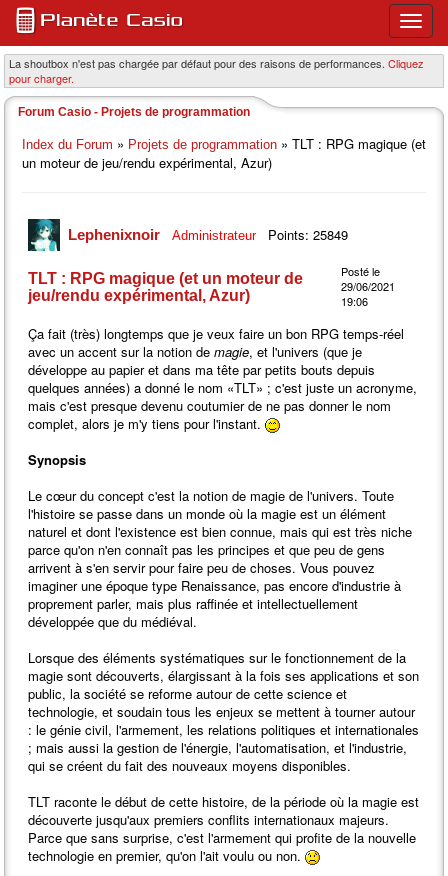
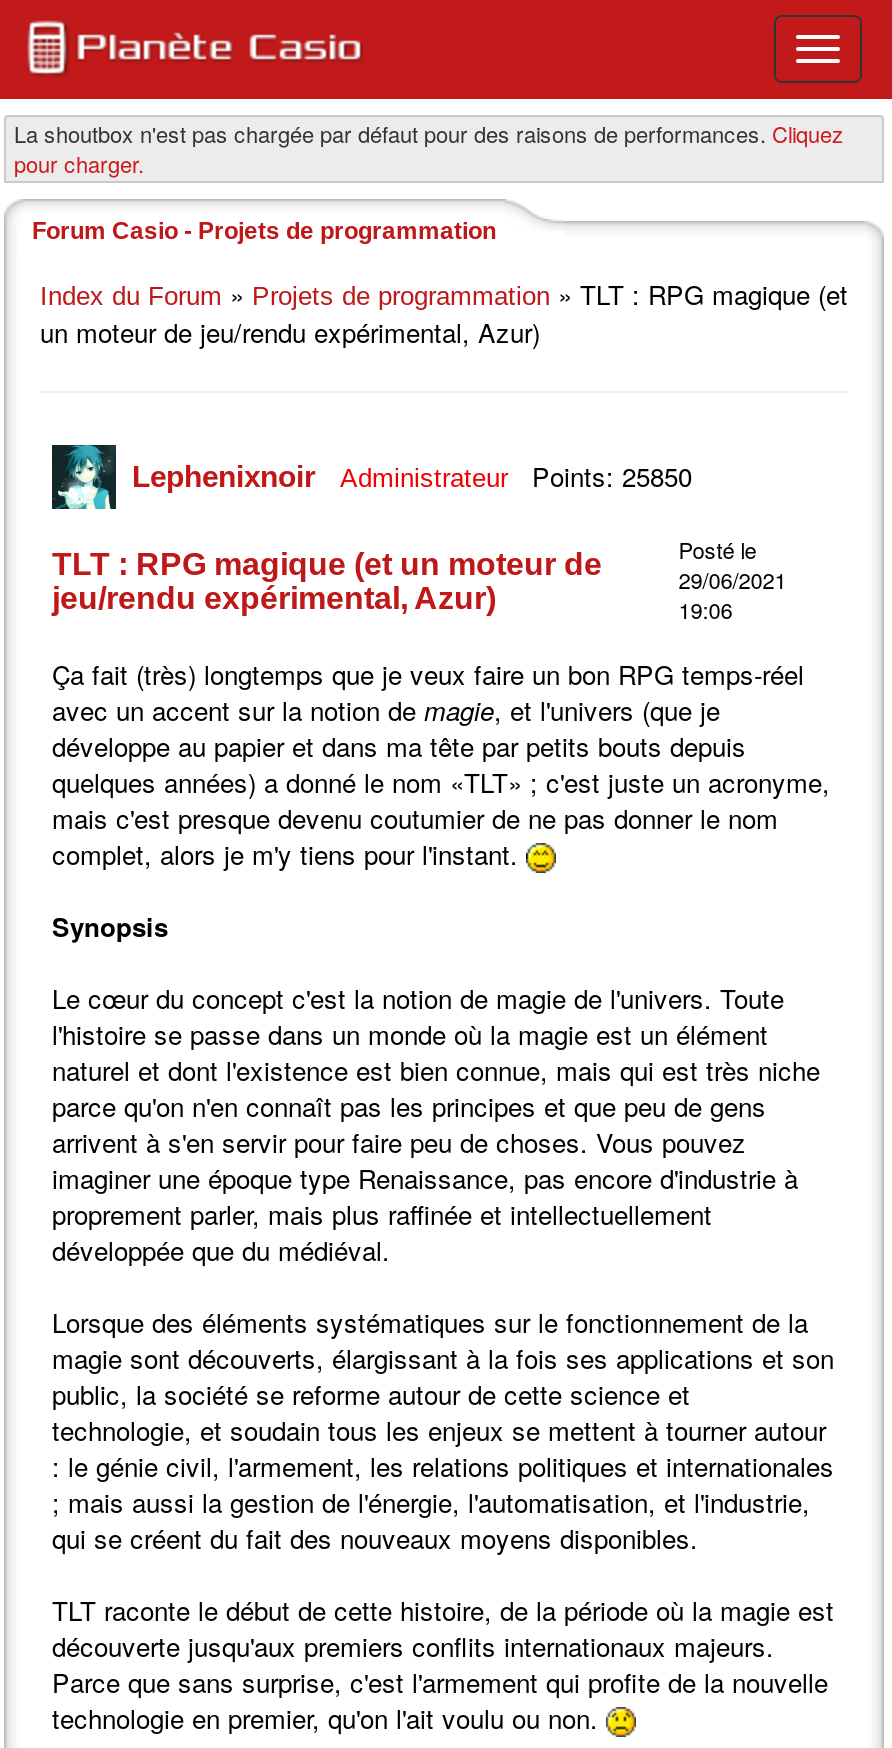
- Lephenixnoir Administrateur Points: 25849
+ Lephenixnoir Administrateur Points: 25850
